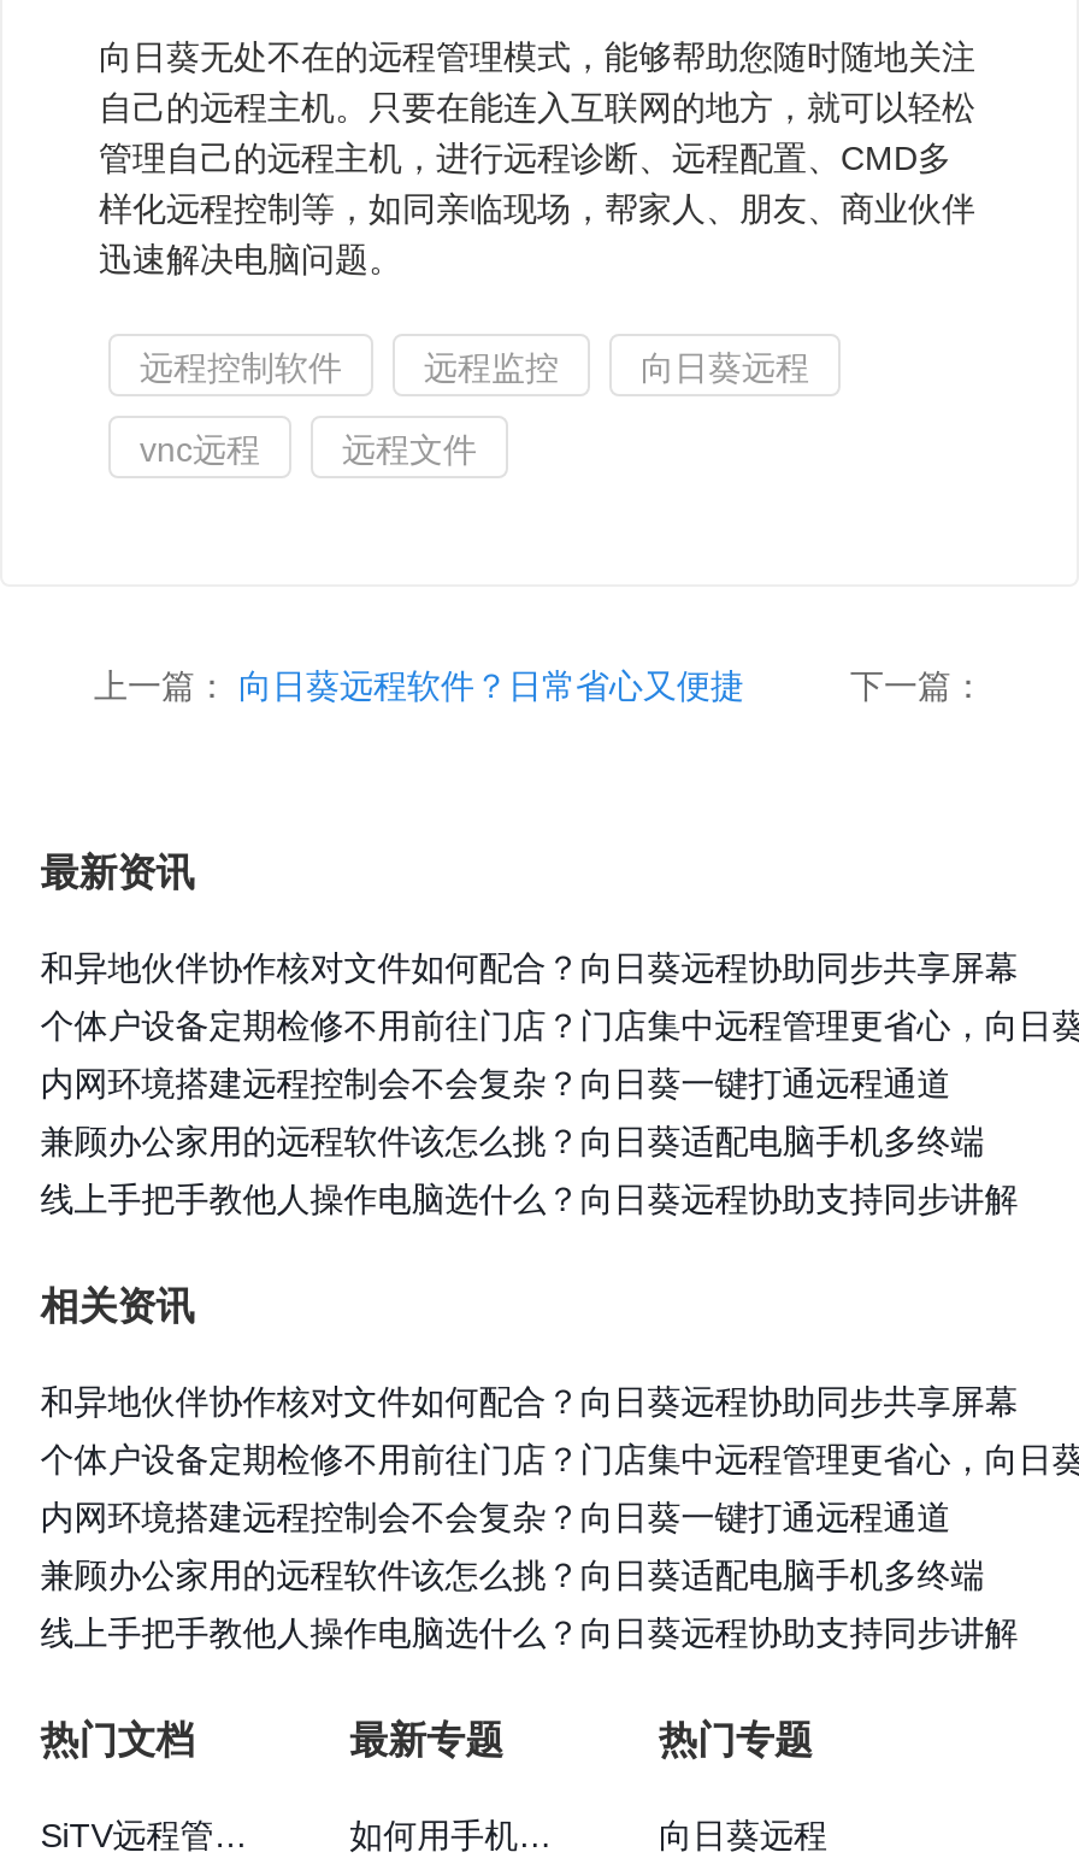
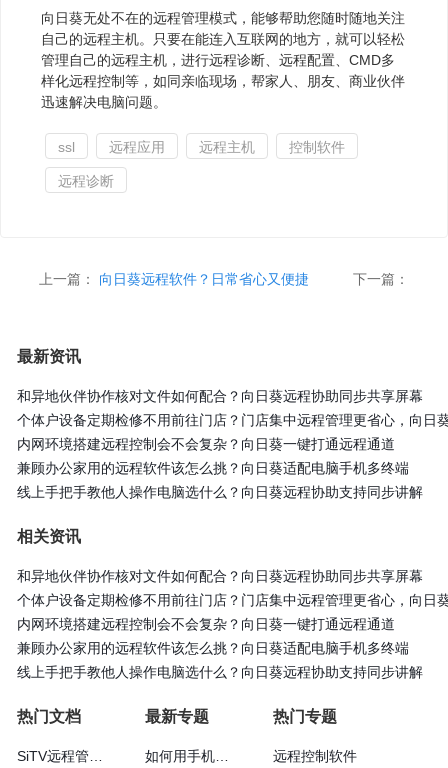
moved down: 远程控制软件

- 远程监控
- 向日葵远程
+ ssl
+ 远程应用
+ 远程主机
+ 控制软件

- vnc远程
- 远程文件
+ 远程诊断

- 向日葵远程
